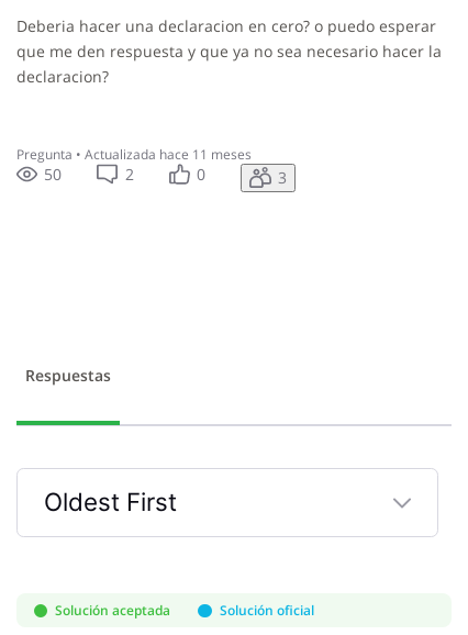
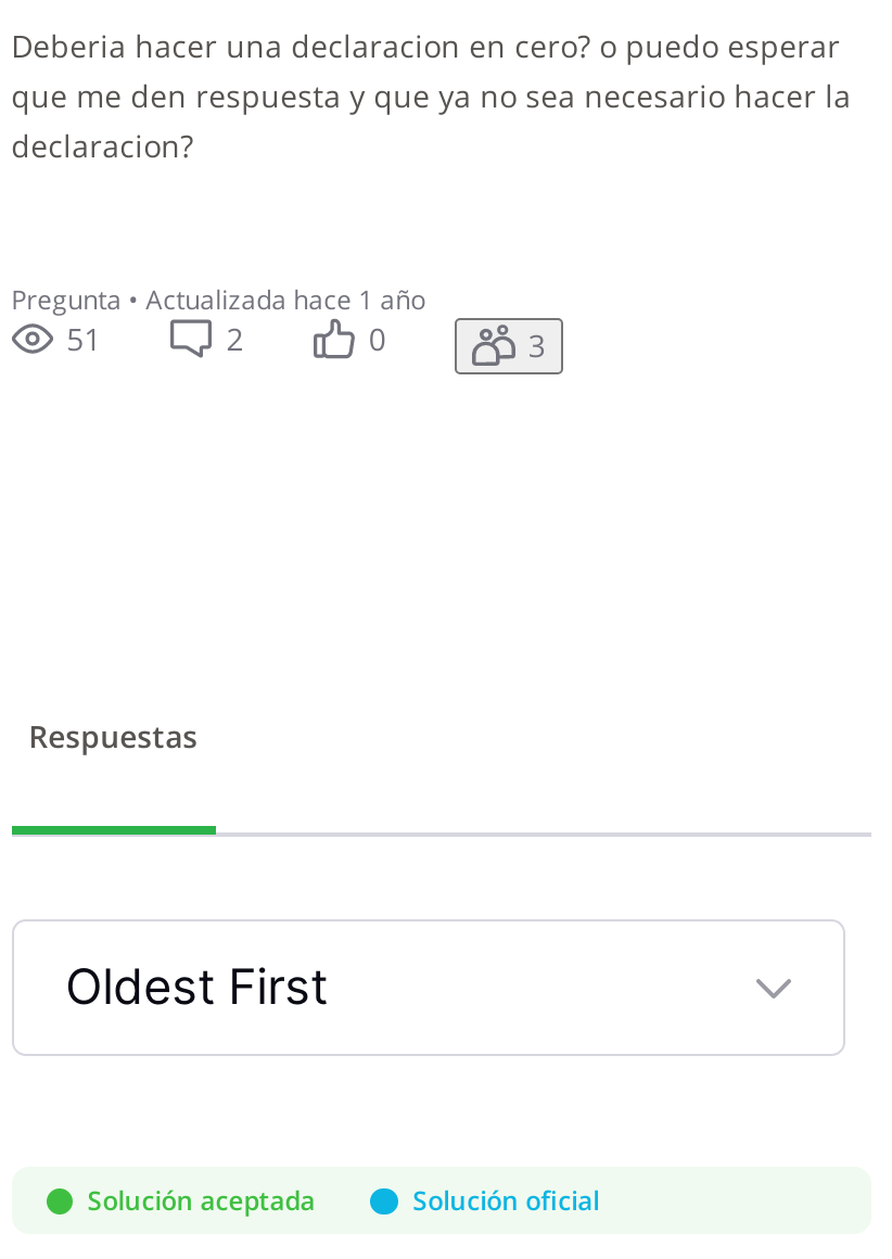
- Pregunta • Actualizada hace 11 meses
+ Pregunta • Actualizada hace 1 año

- 50
+ 51
